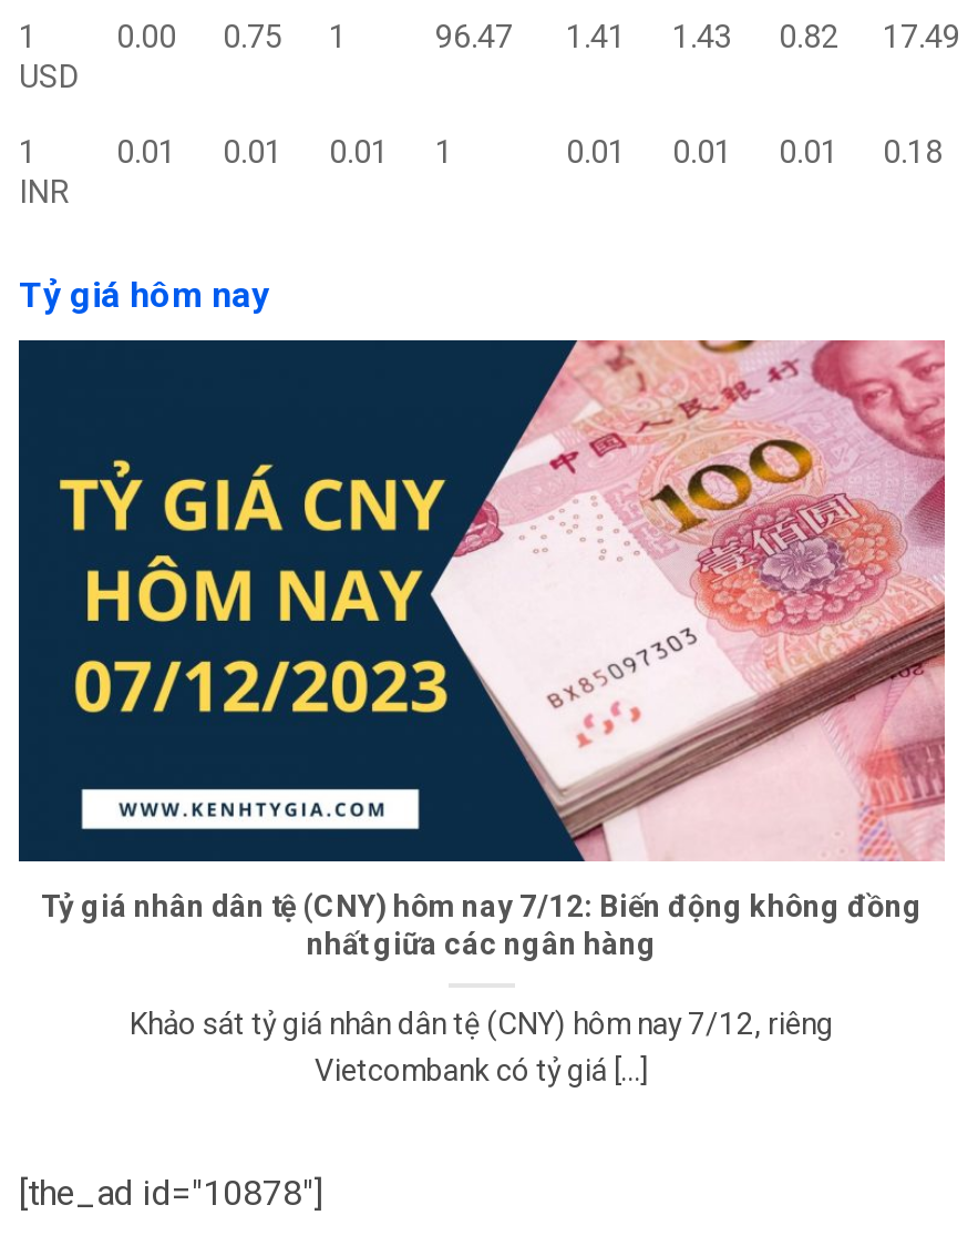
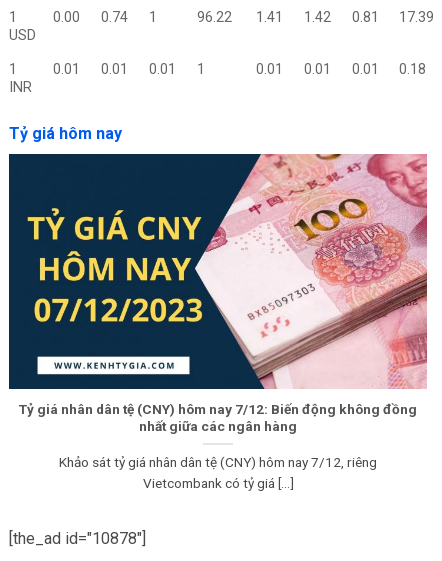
- 0.00 0.75 1
+ 0.00 0.74 1

- 96.47
+ 96.22

- 1.43
+ 1.42

- 0.82
+ 0.81

- 17.49
+ 17.39
